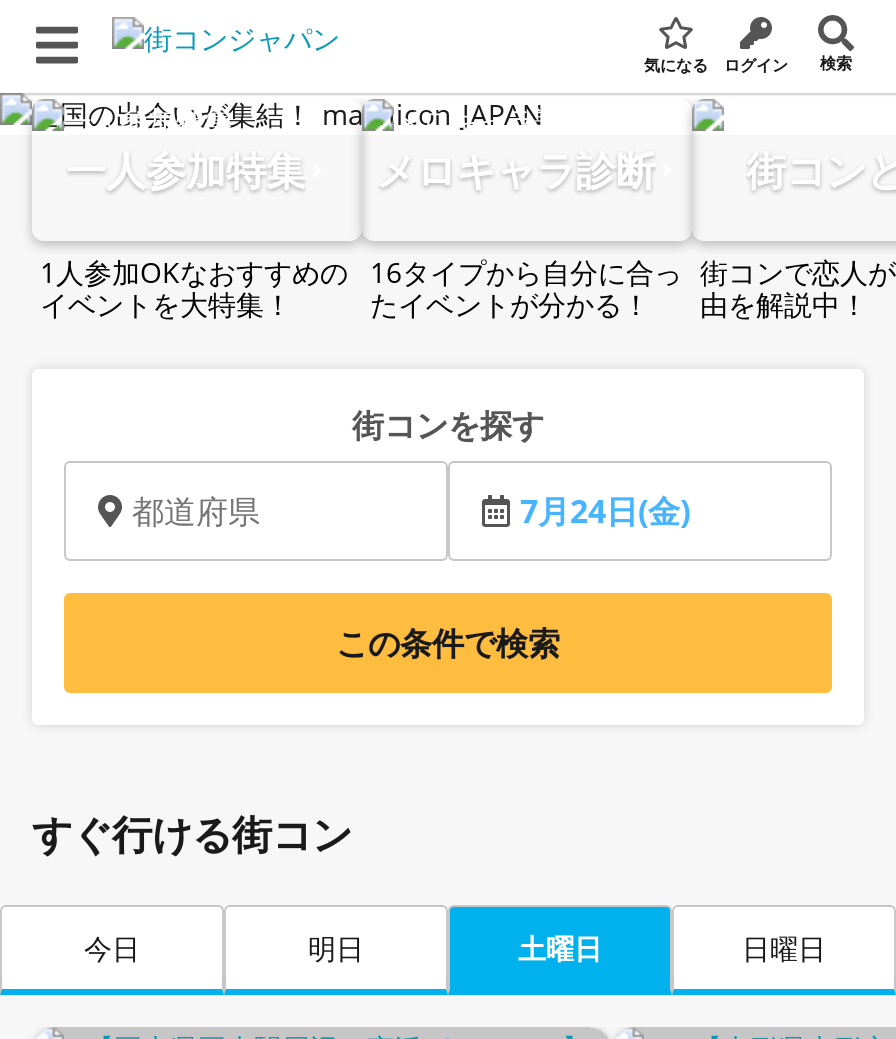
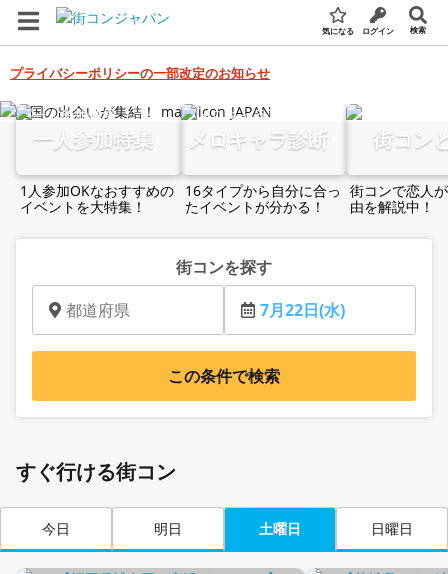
+ プライバシーポリシーの一部改定のお知らせ

- 7月24日(金)
+ 7月22日(水)
